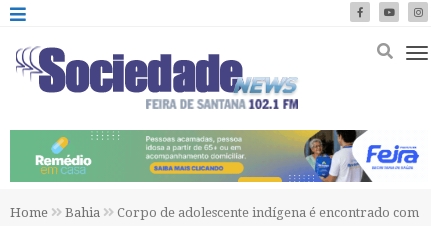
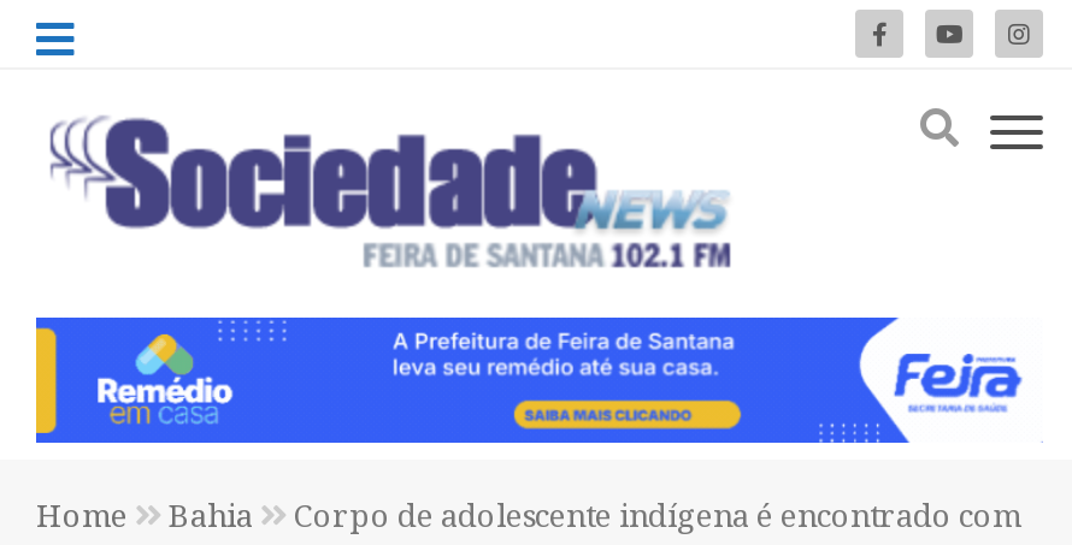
- [image]
+ [image]
